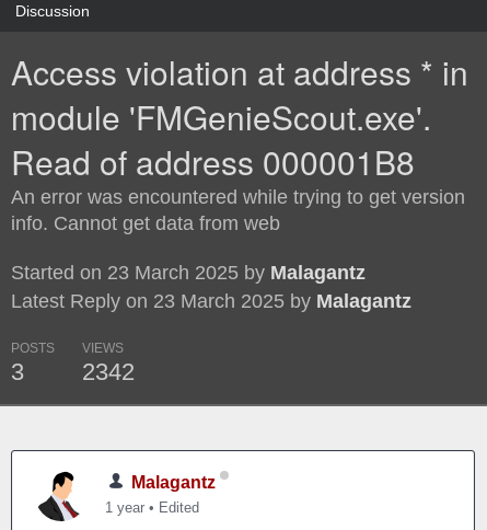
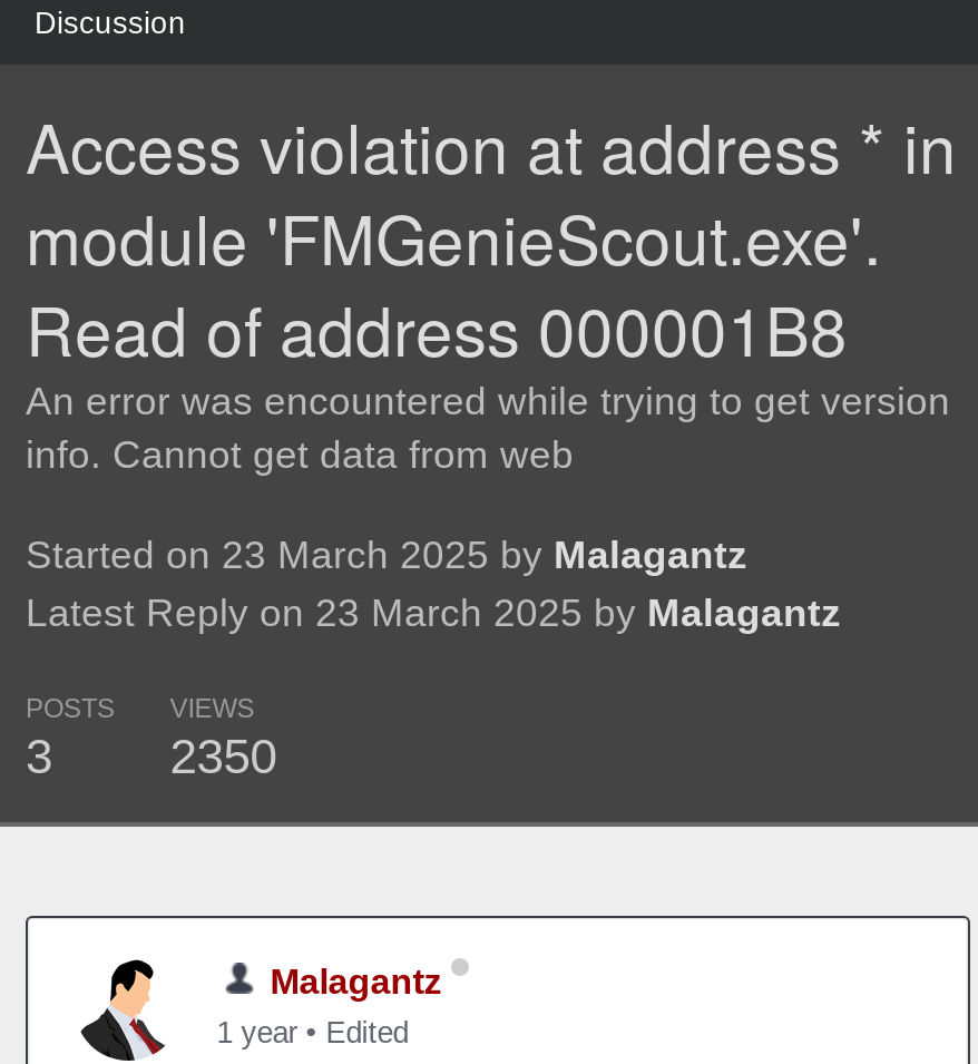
- 2342
+ 2350
